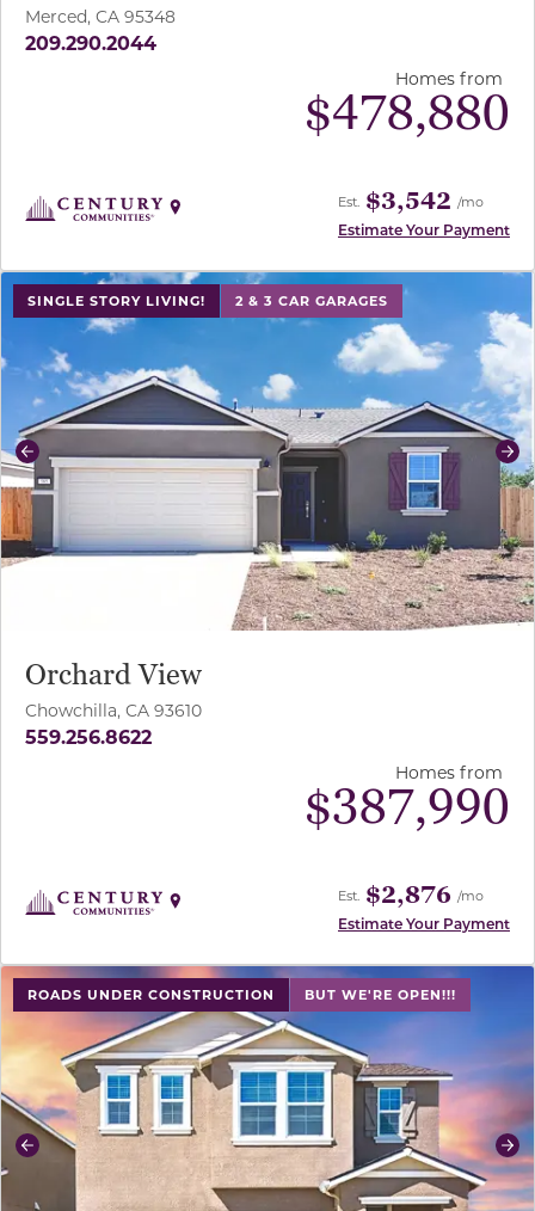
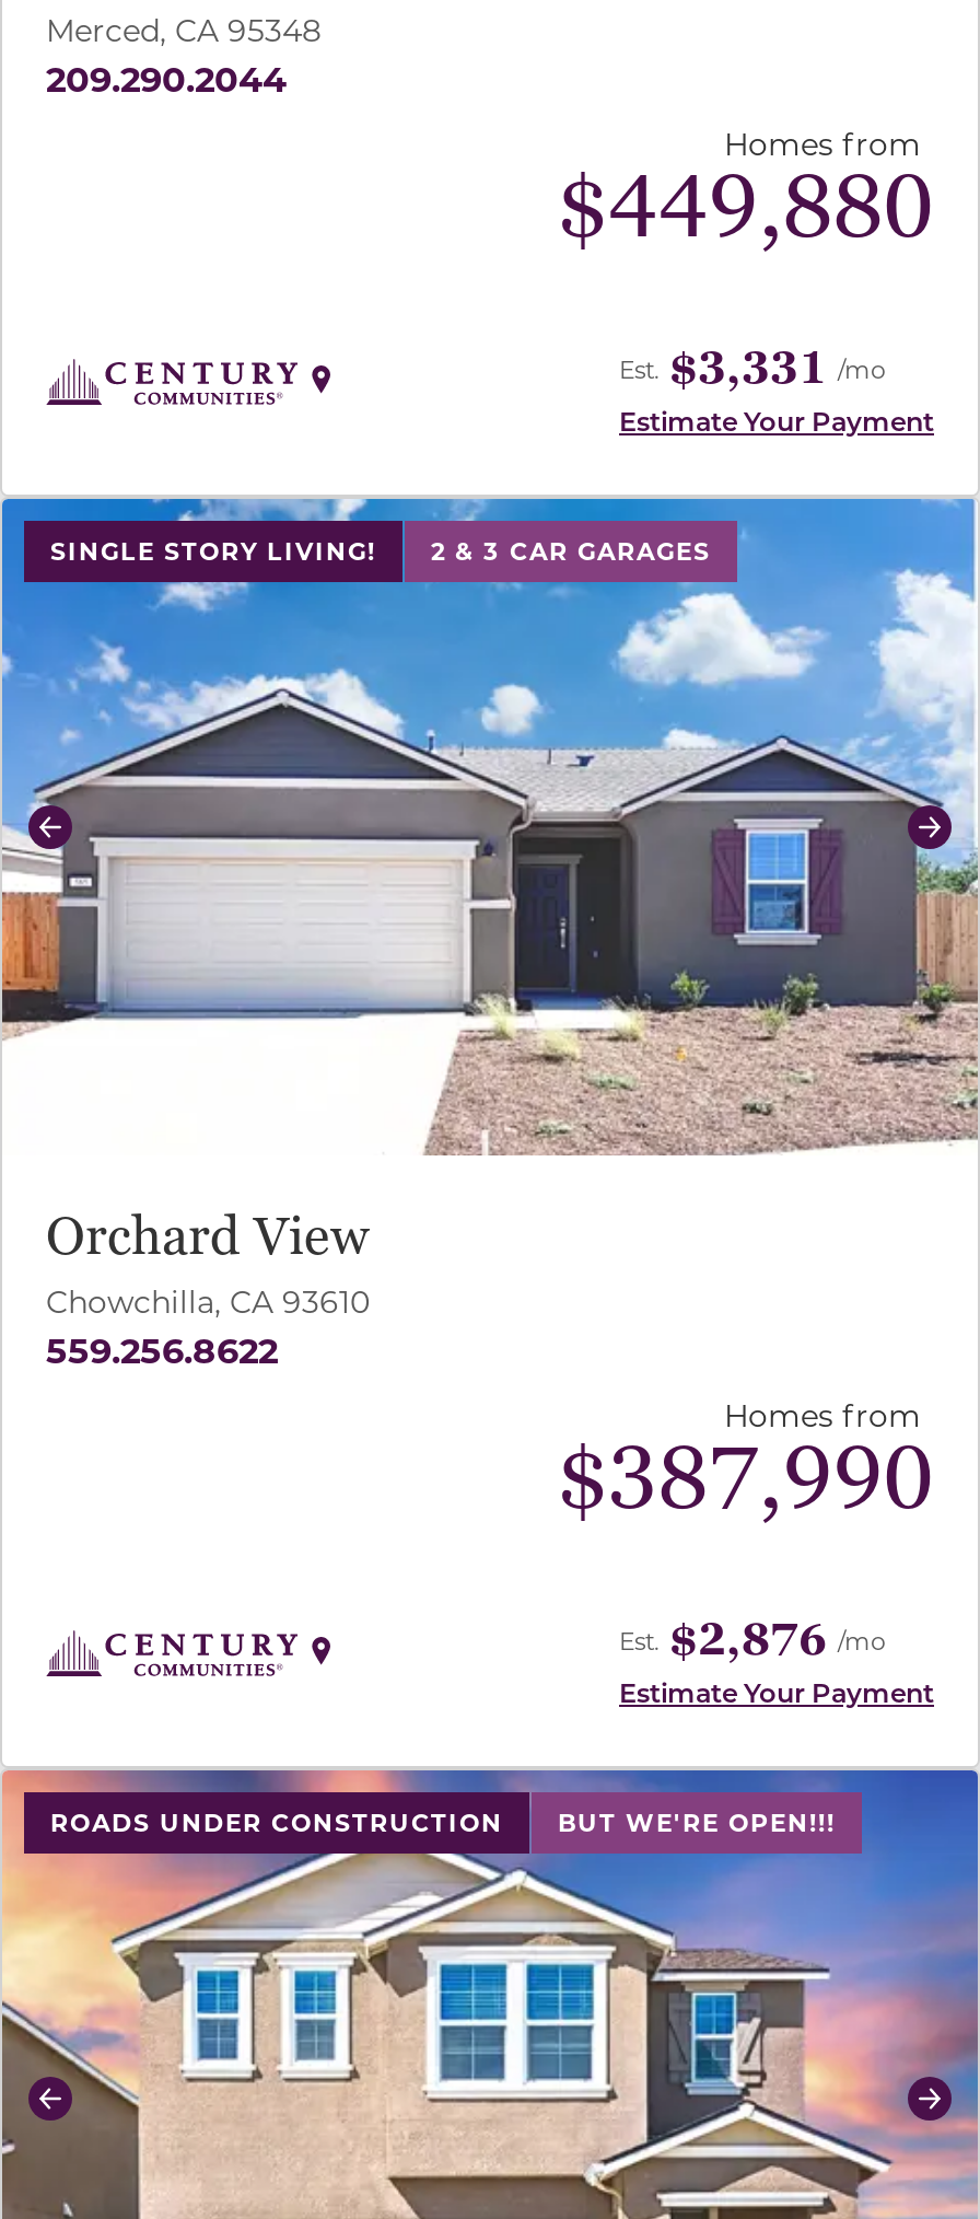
- $478,880
+ $449,880

- Est. $3,542 /mo
+ Est. $3,331 /mo
